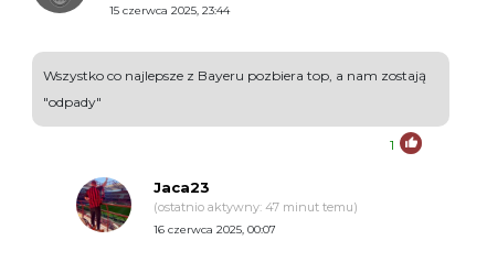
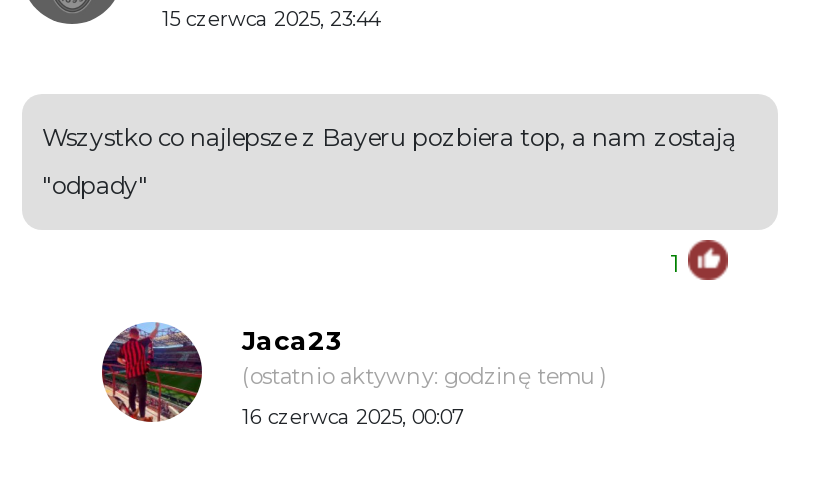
- (ostatnio aktywny: 47 minut temu)
+ (ostatnio aktywny: godzinę temu )
